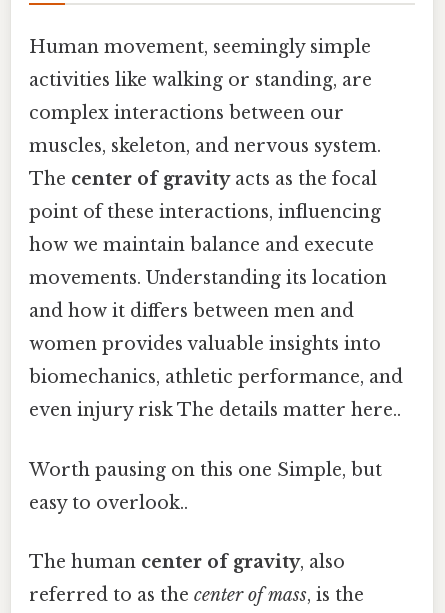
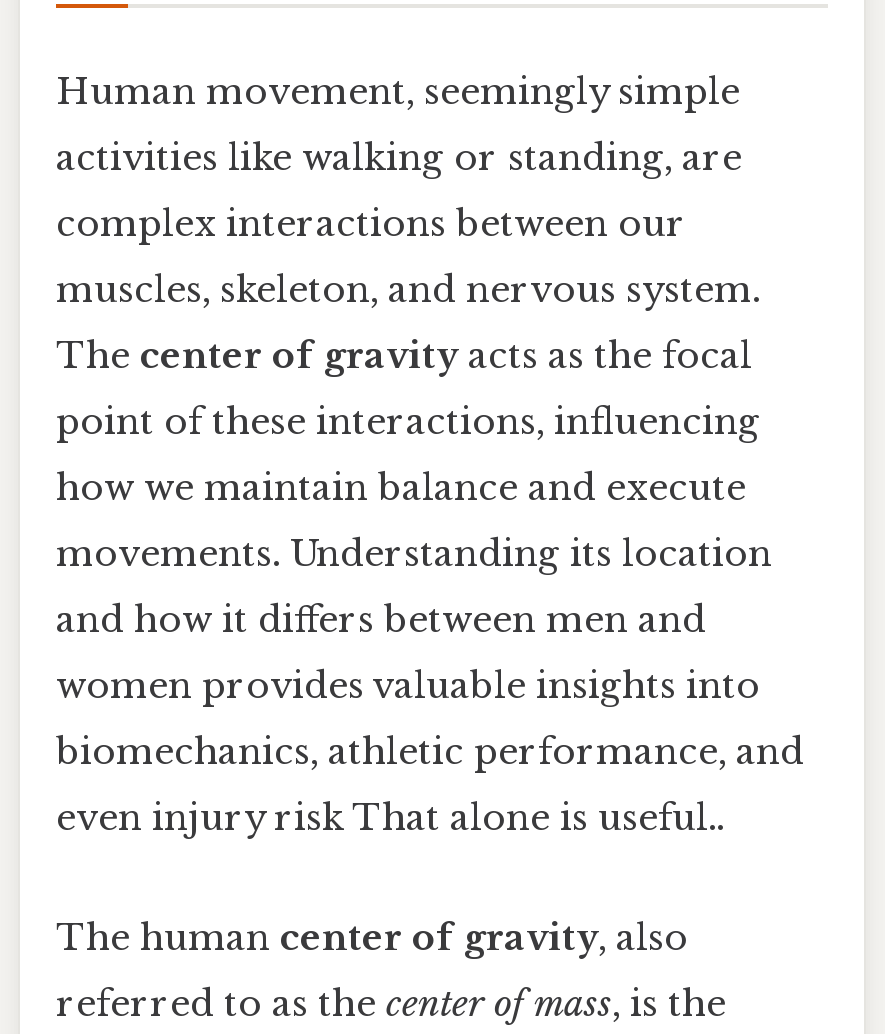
- even injury risk The details matter here..
- Worth pausing on this one Simple, but
- easy to overlook..
+ even injury risk That alone is useful..
